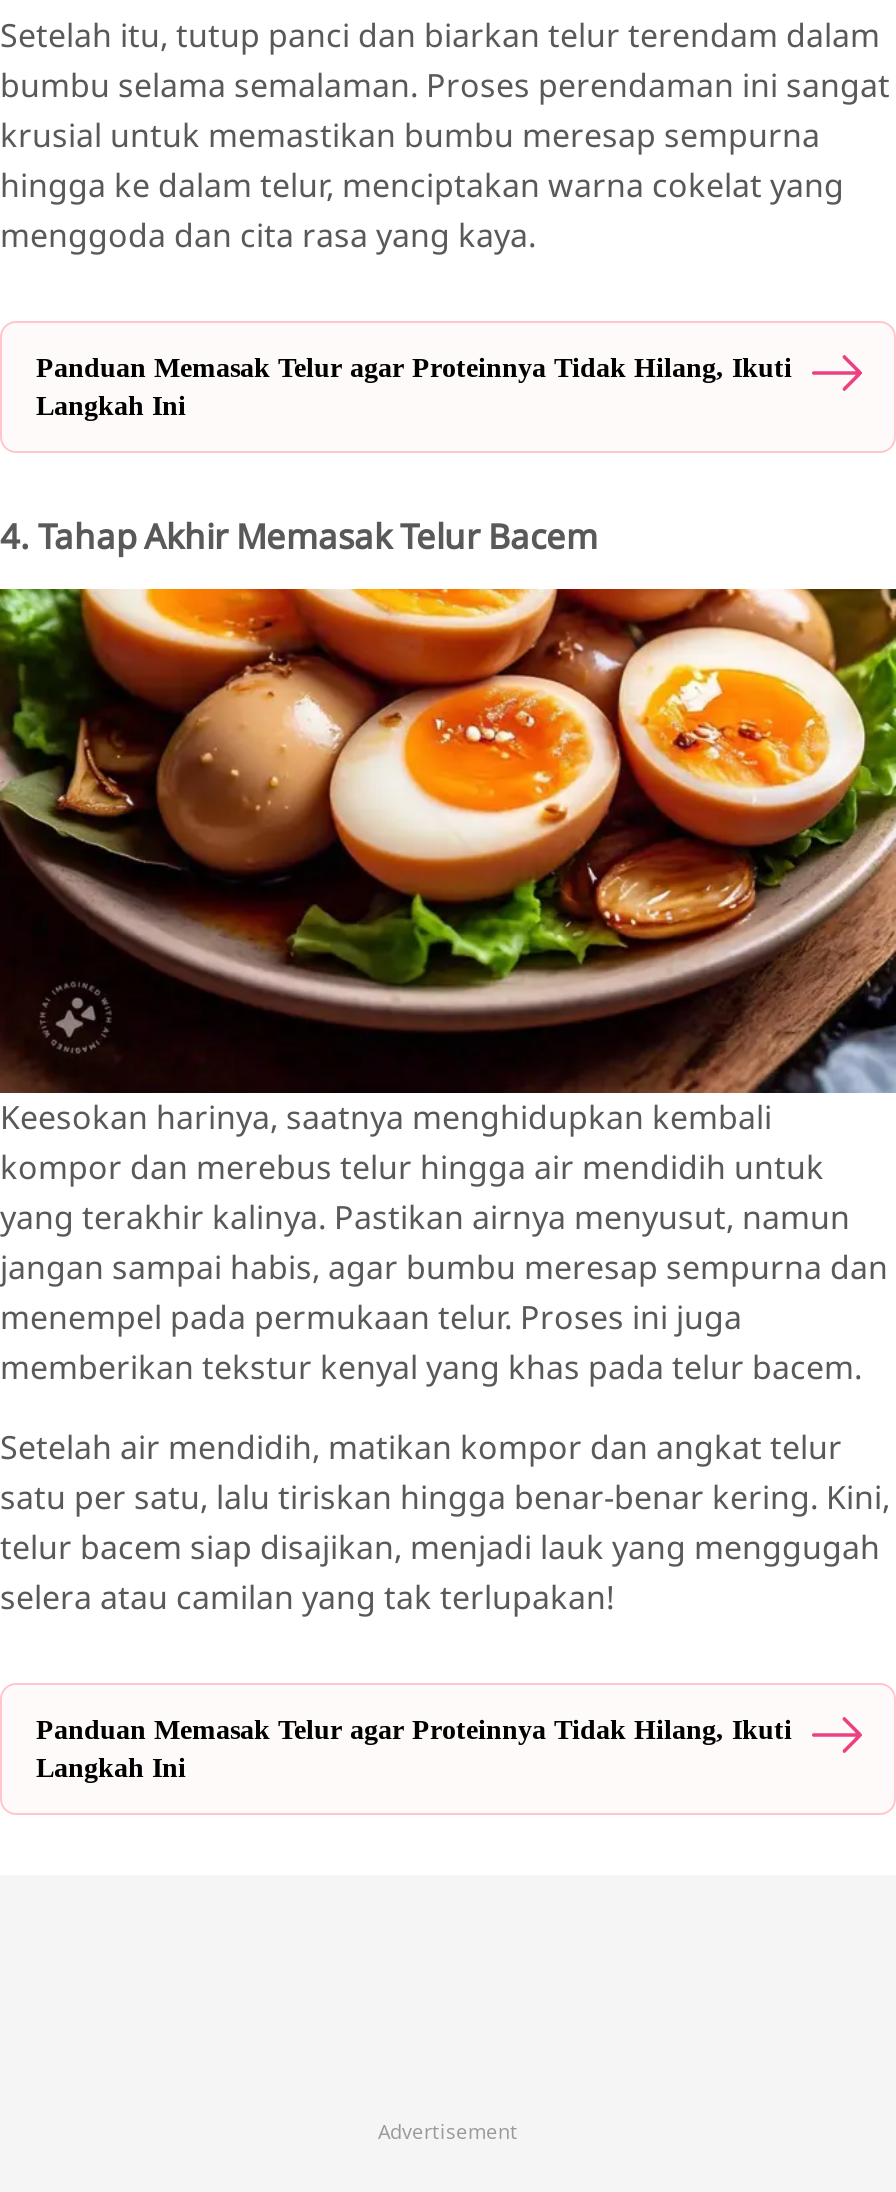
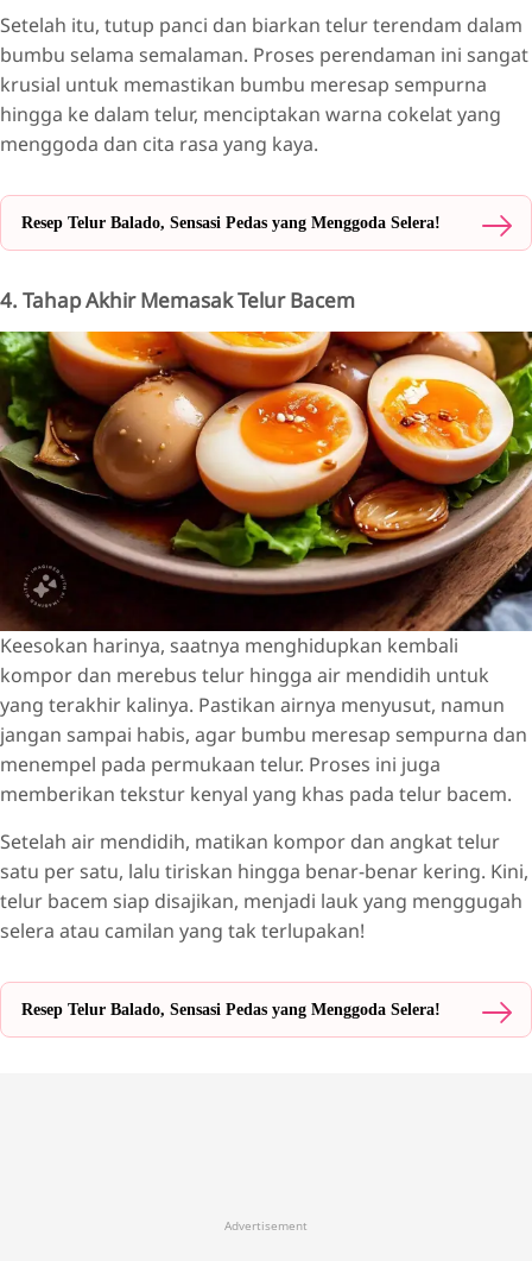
- Panduan Memasak Telur agar Proteinnya Tidak Hilang, Ikuti
- Langkah Ini
+ Resep Telur Balado, Sensasi Pedas yang Menggoda Selera!

- Panduan Memasak Telur agar Proteinnya Tidak Hilang, Ikuti
- Langkah Ini
+ Resep Telur Balado, Sensasi Pedas yang Menggoda Selera!
